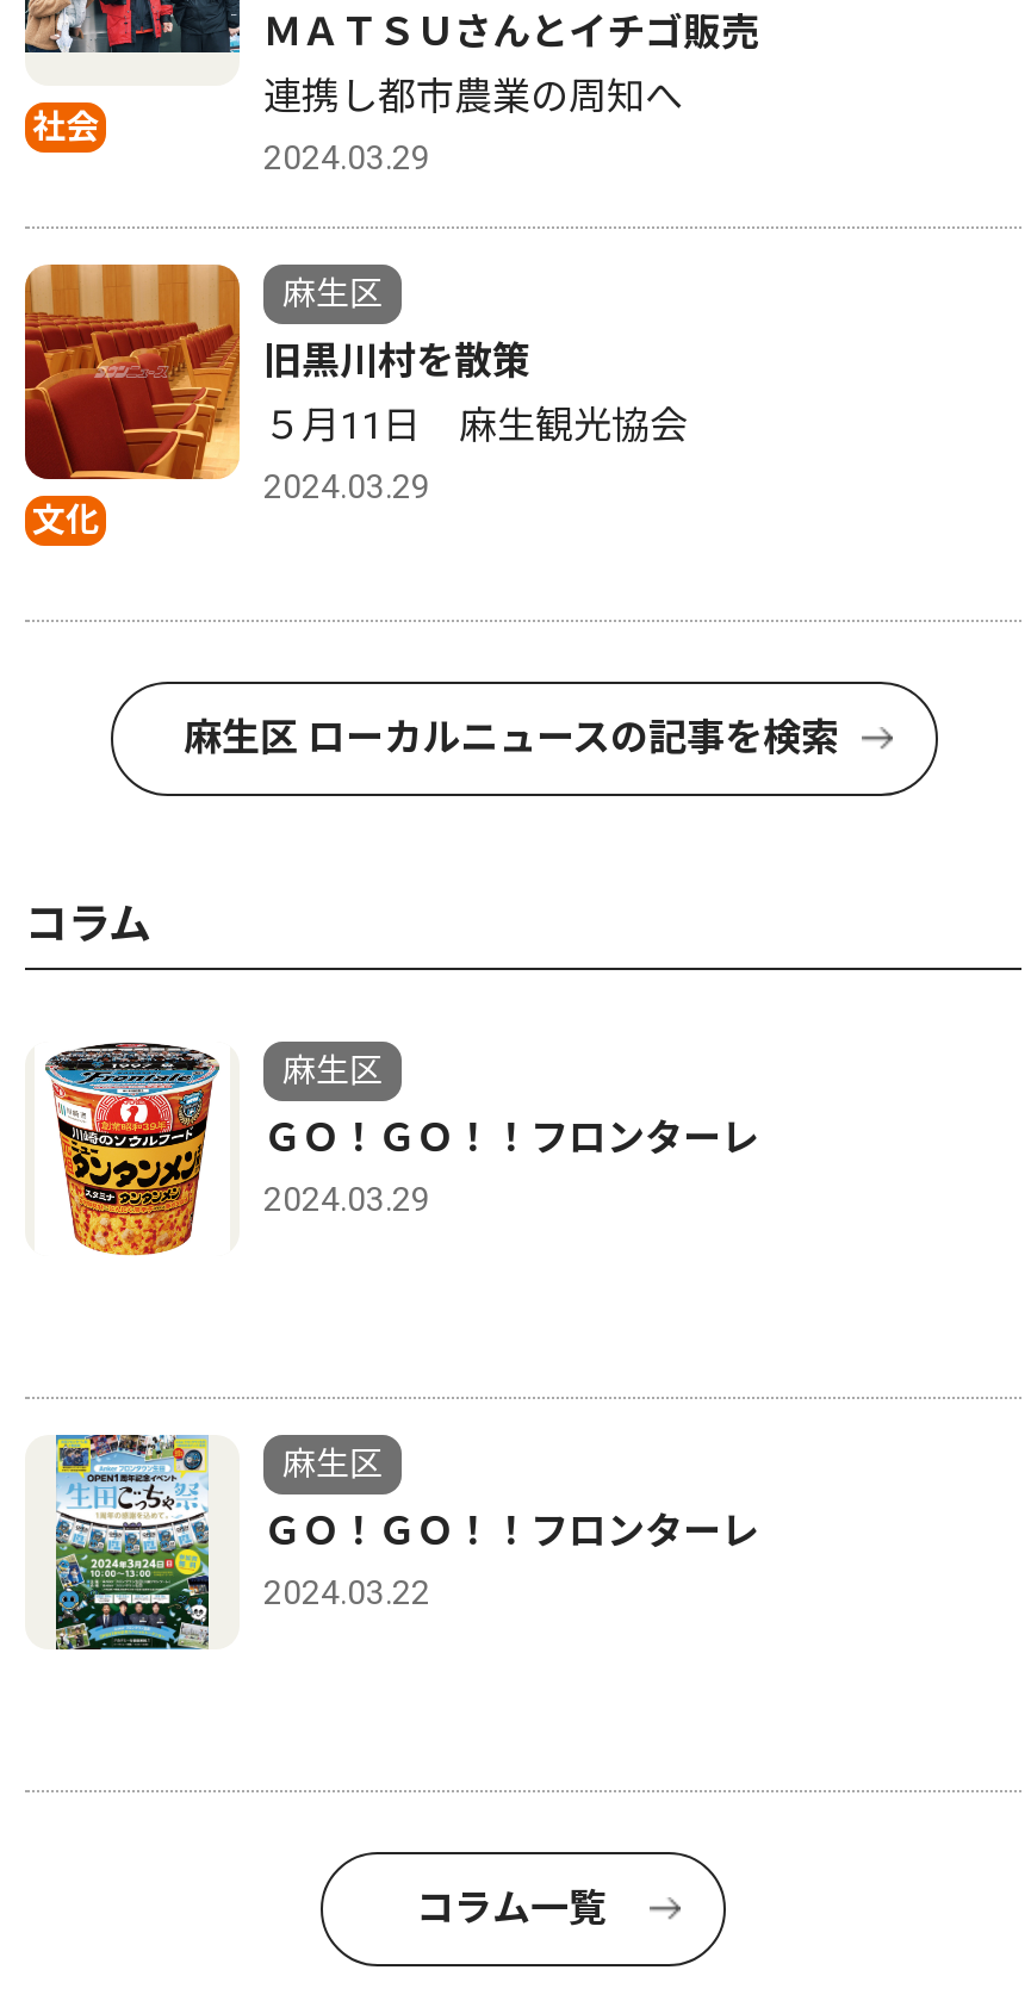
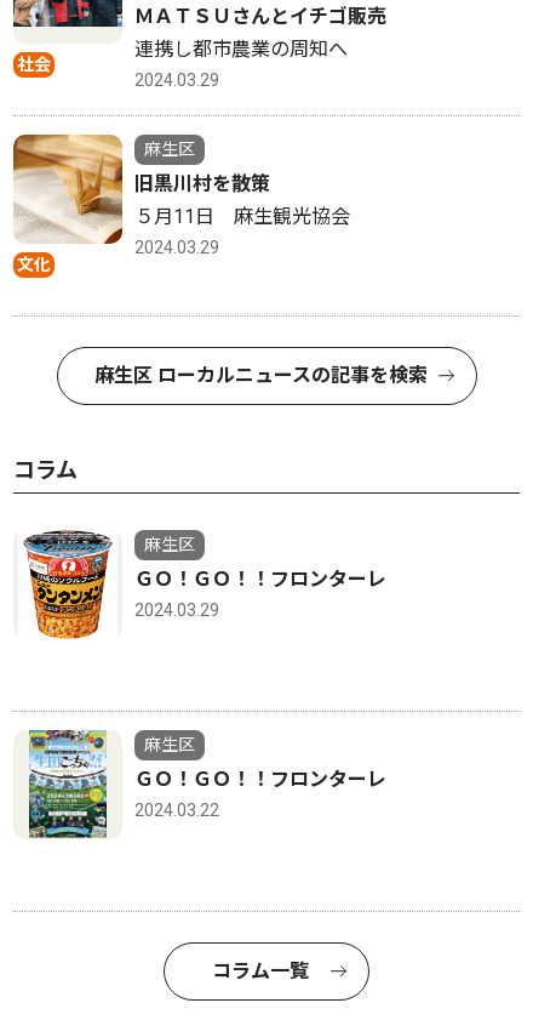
- [image]
+ [image]
